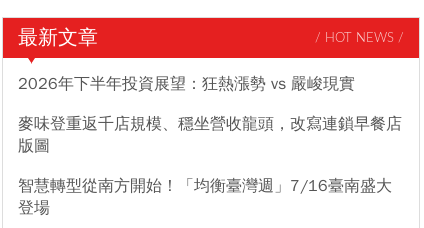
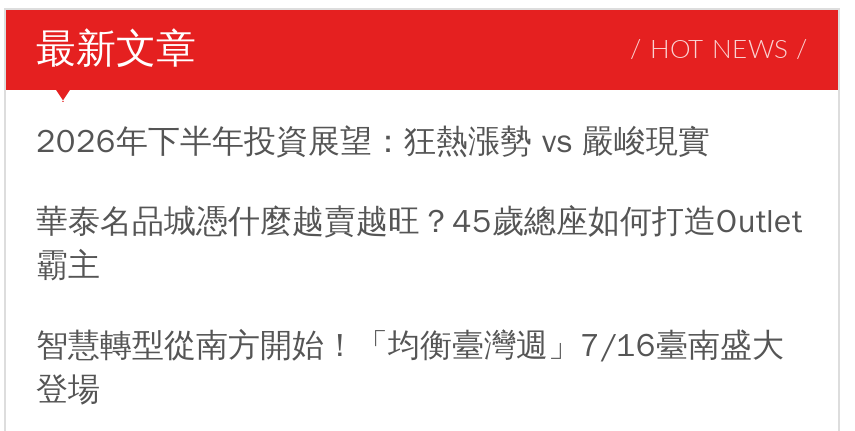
- 麥味登重返千店規模、穩坐營收龍頭，改寫連鎖早餐店
- 版圖
+ 華泰名品城憑什麼越賣越旺？45歲總座如何打造Outlet
+ 霸主
